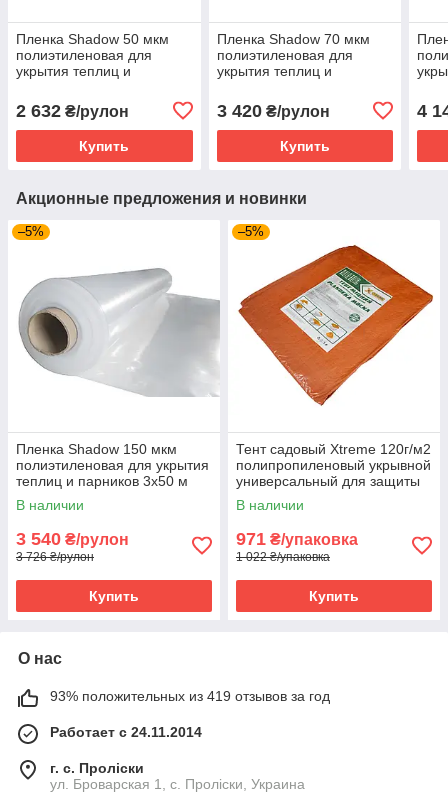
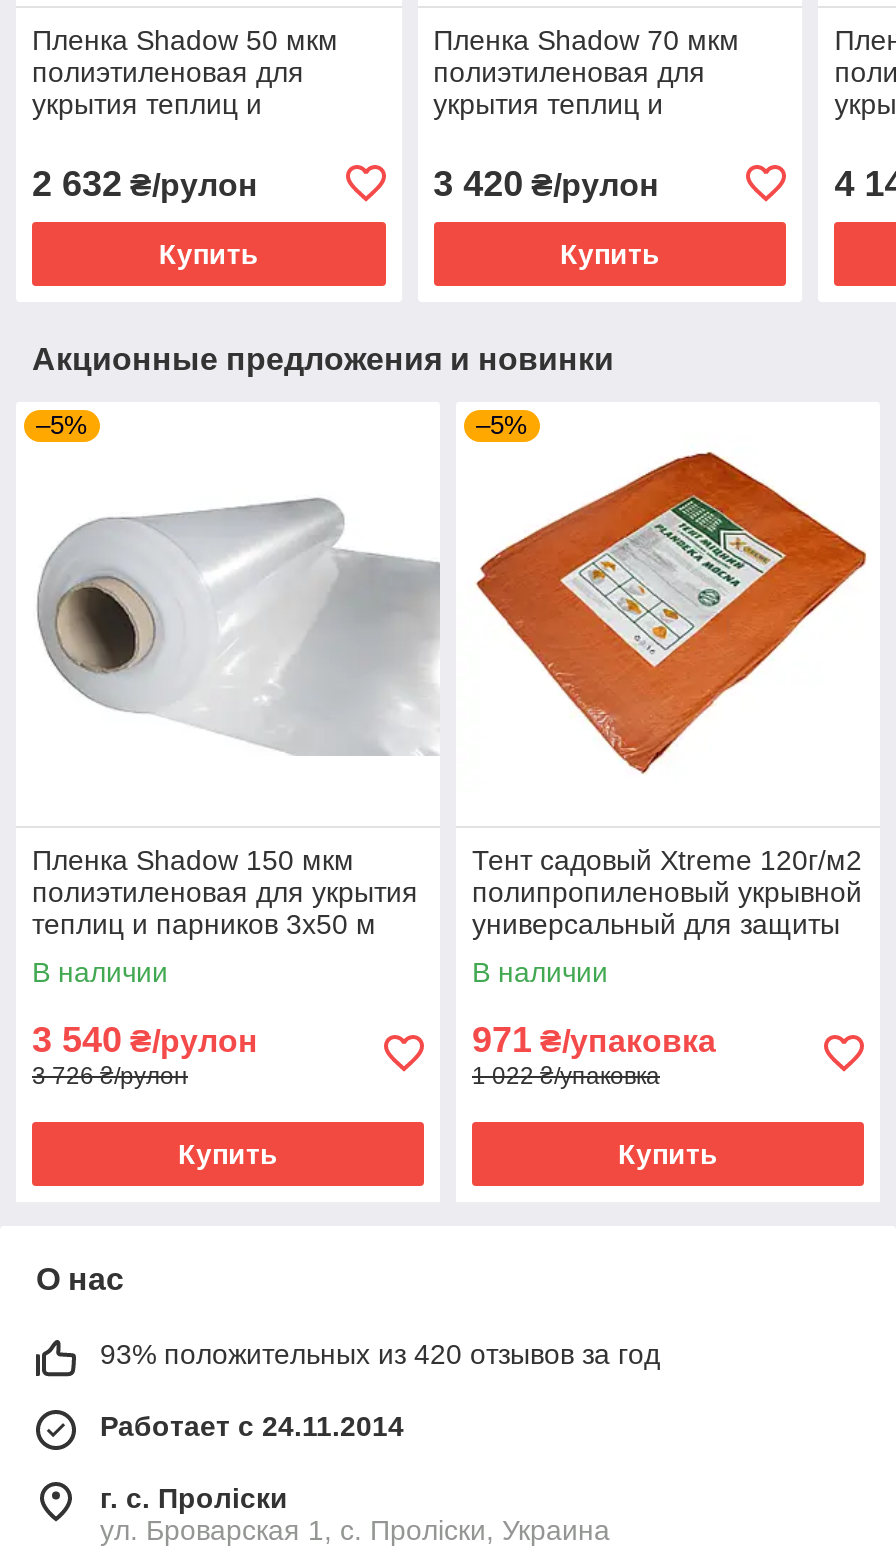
- 93% положительных из 419 отзывов за год
+ 93% положительных из 420 отзывов за год
